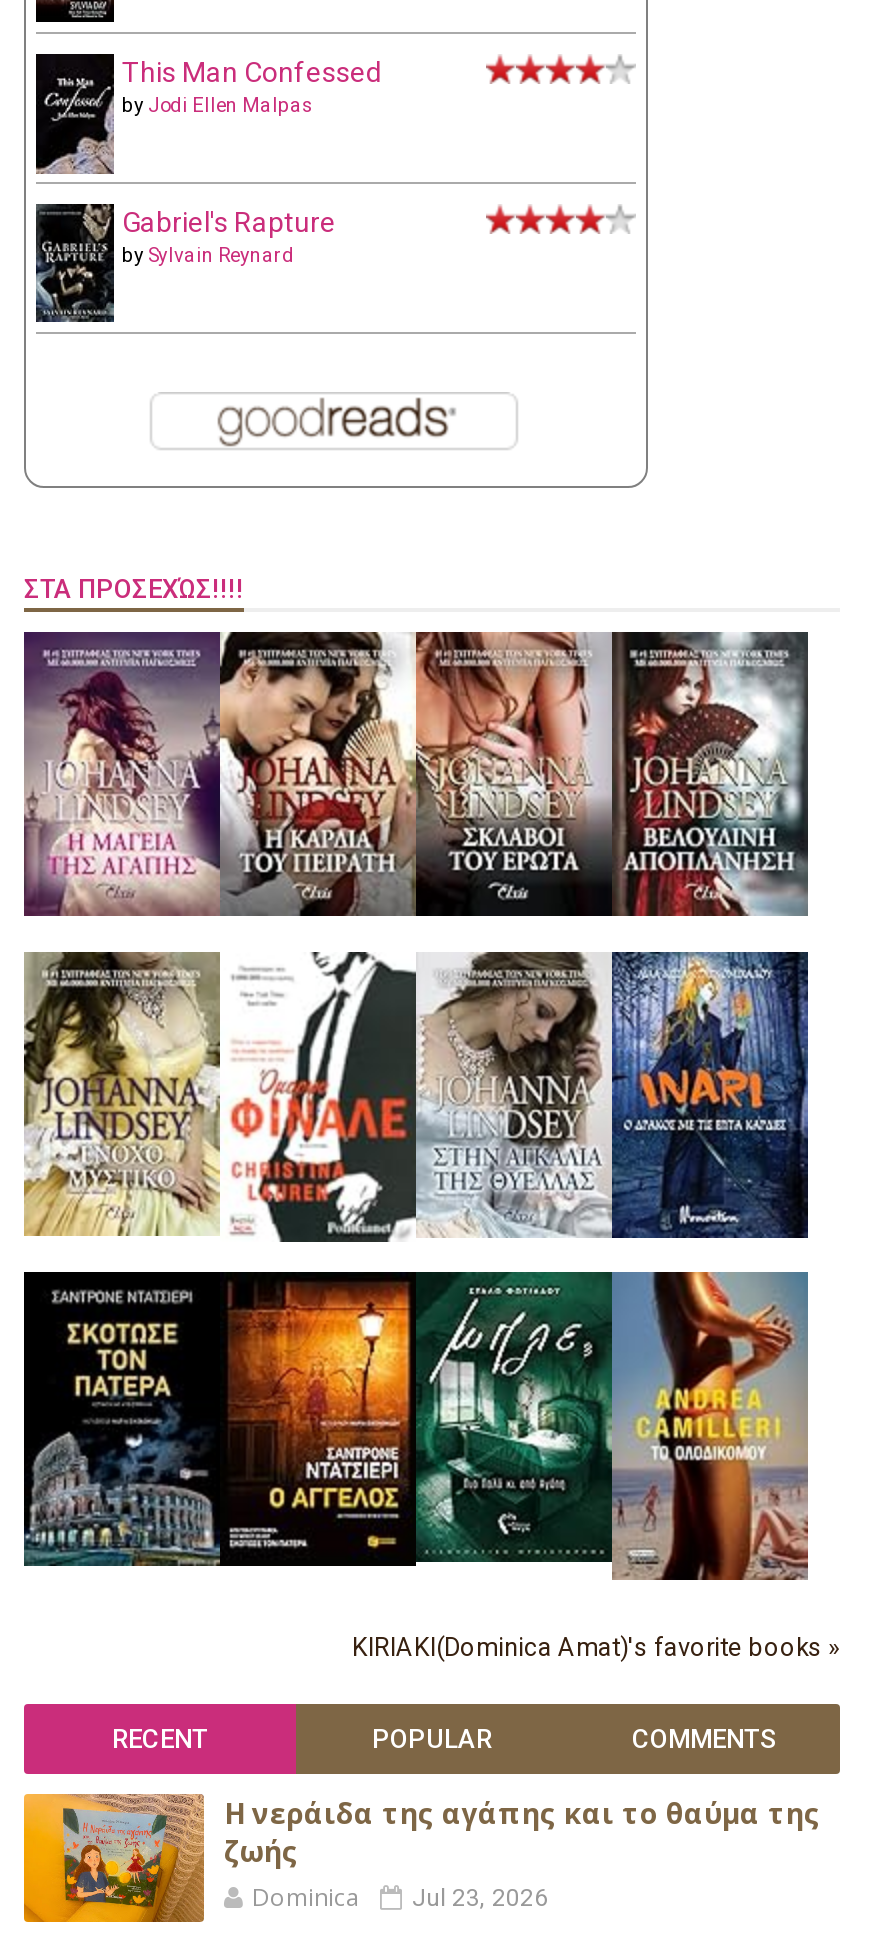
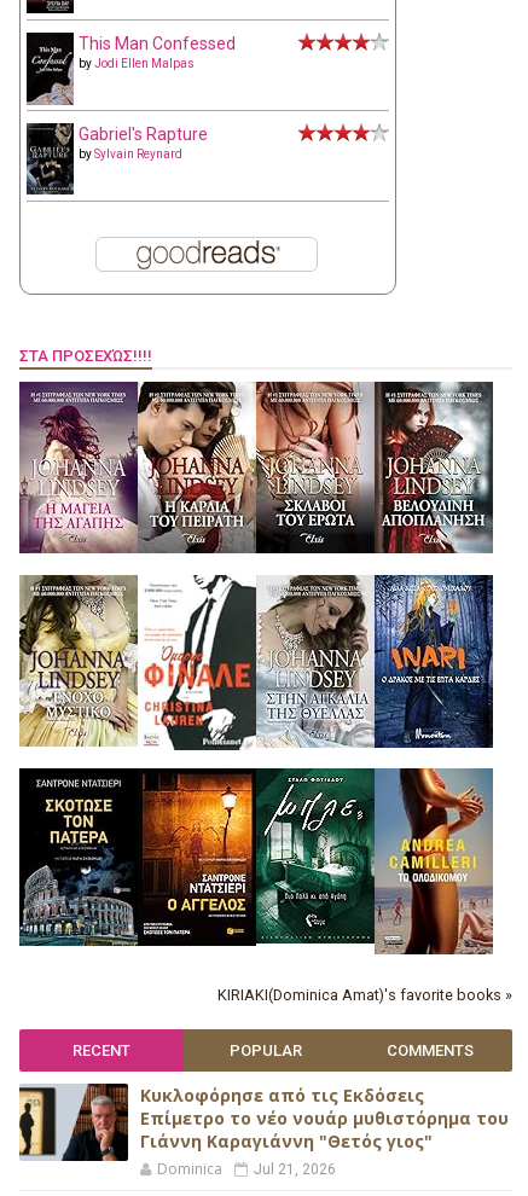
- [image]
- Η νεράιδα της αγάπης και το θαύμα της
- ζωής
+ [image]
+ Κυκλοφόρησε από τις Εκδόσεις
+ Επίμετρο το νέο νουάρ μυθιστόρημα του
+ Γιάννη Καραγιάννη "Θετός γιος"

- Dominica Jul 23, 2026
+ Dominica Jul 21, 2026
